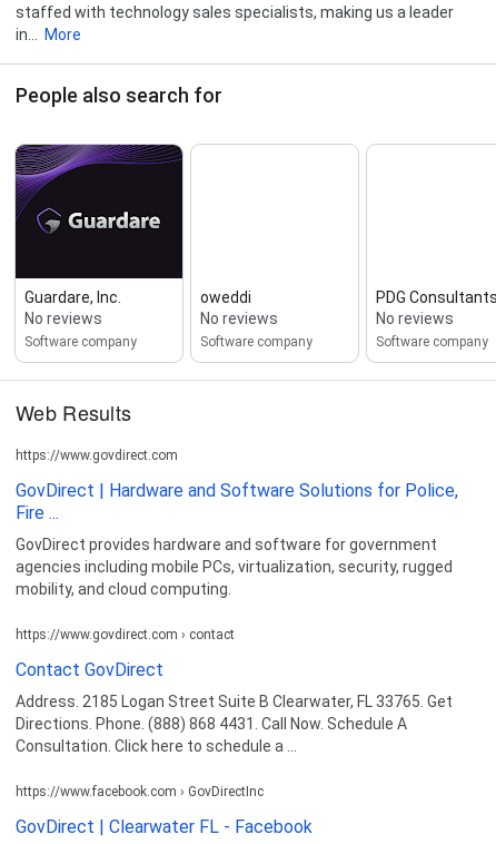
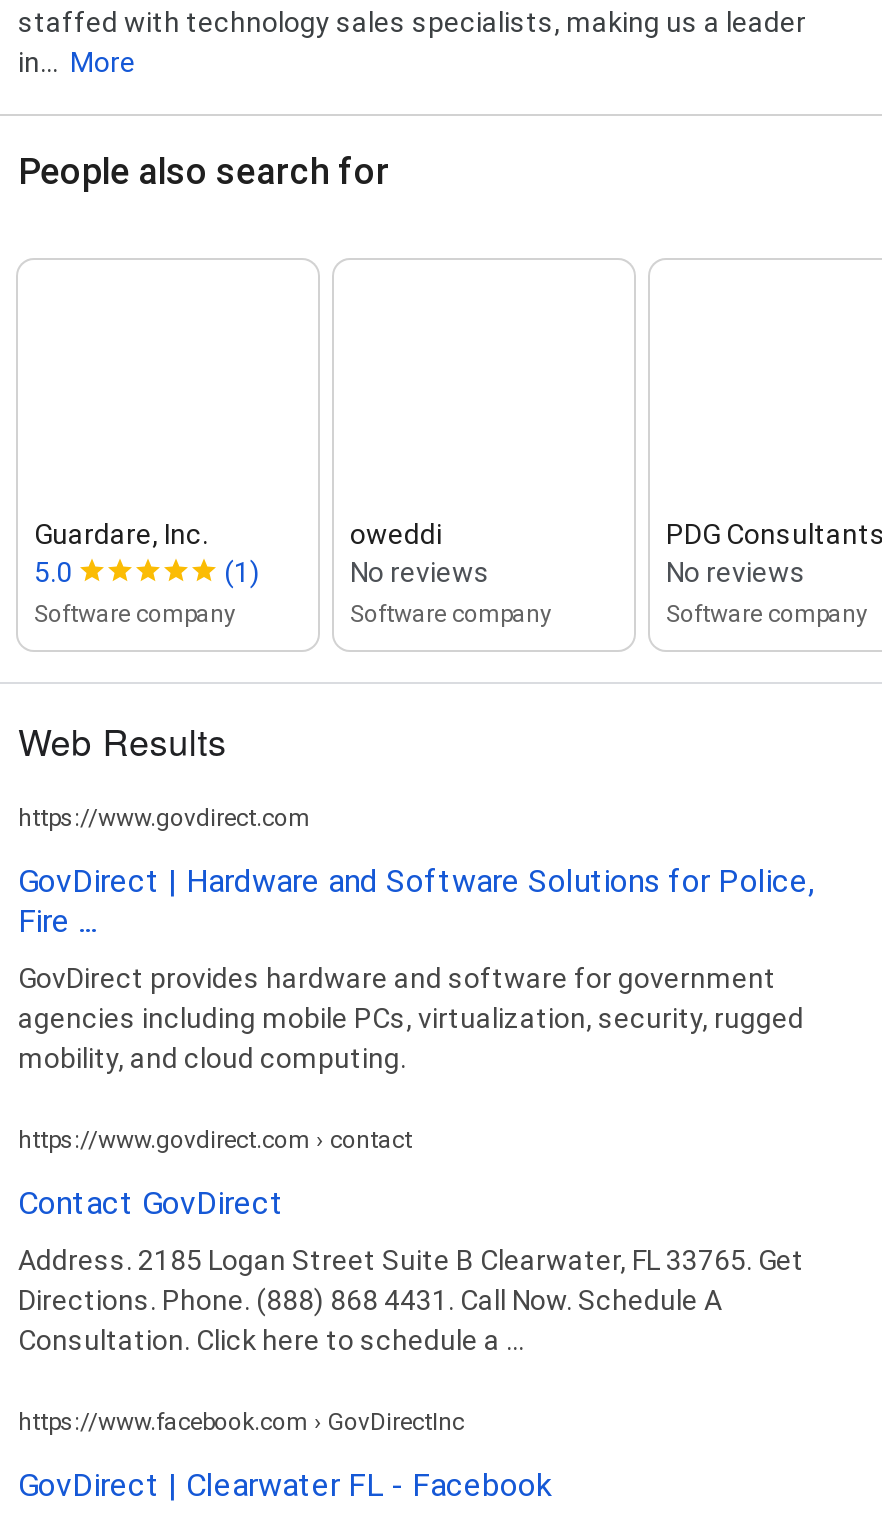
- [image]

- No reviews
+ 5.0
+ (1)
